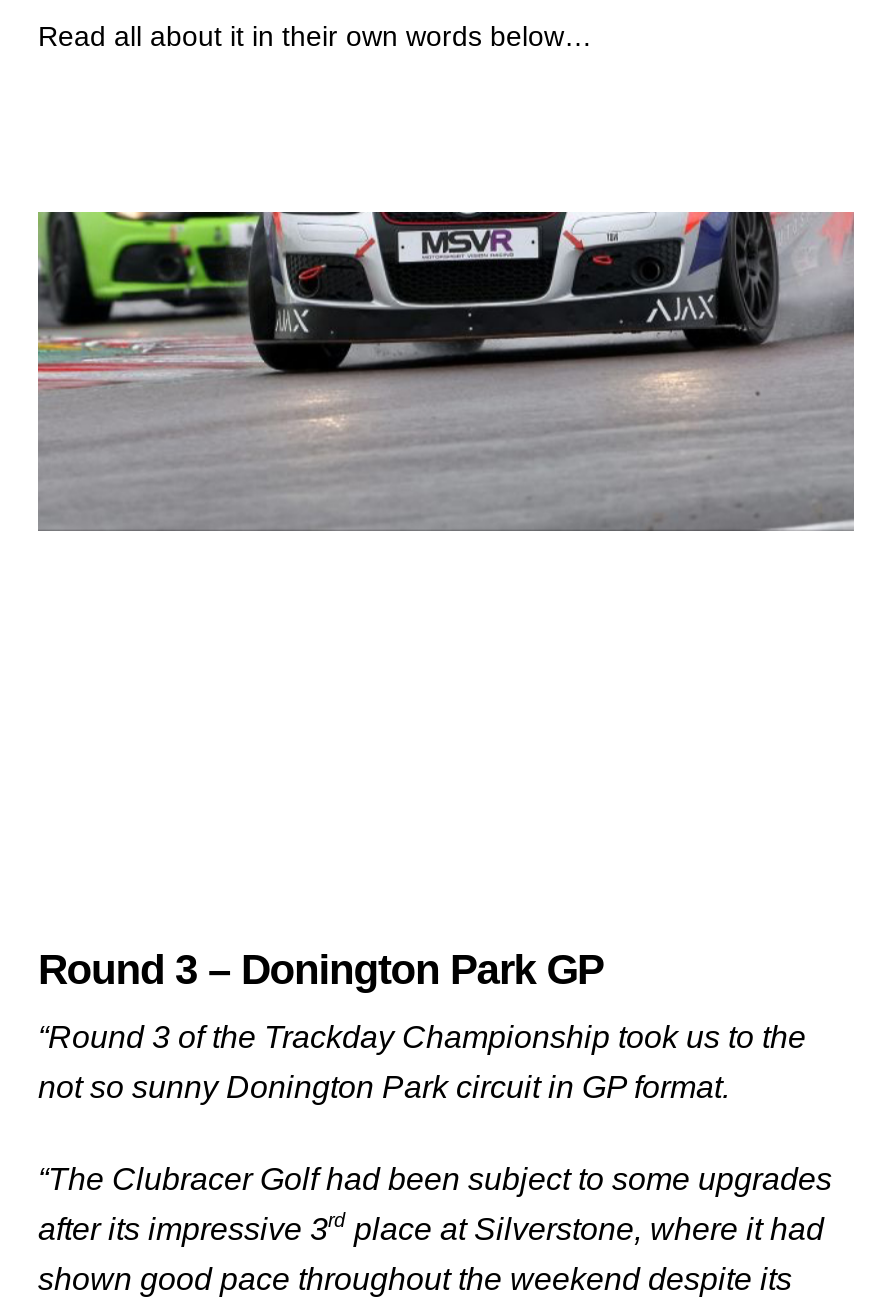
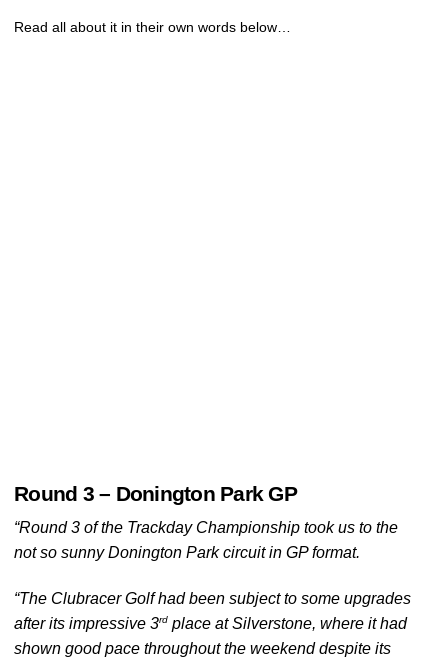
- [image]
